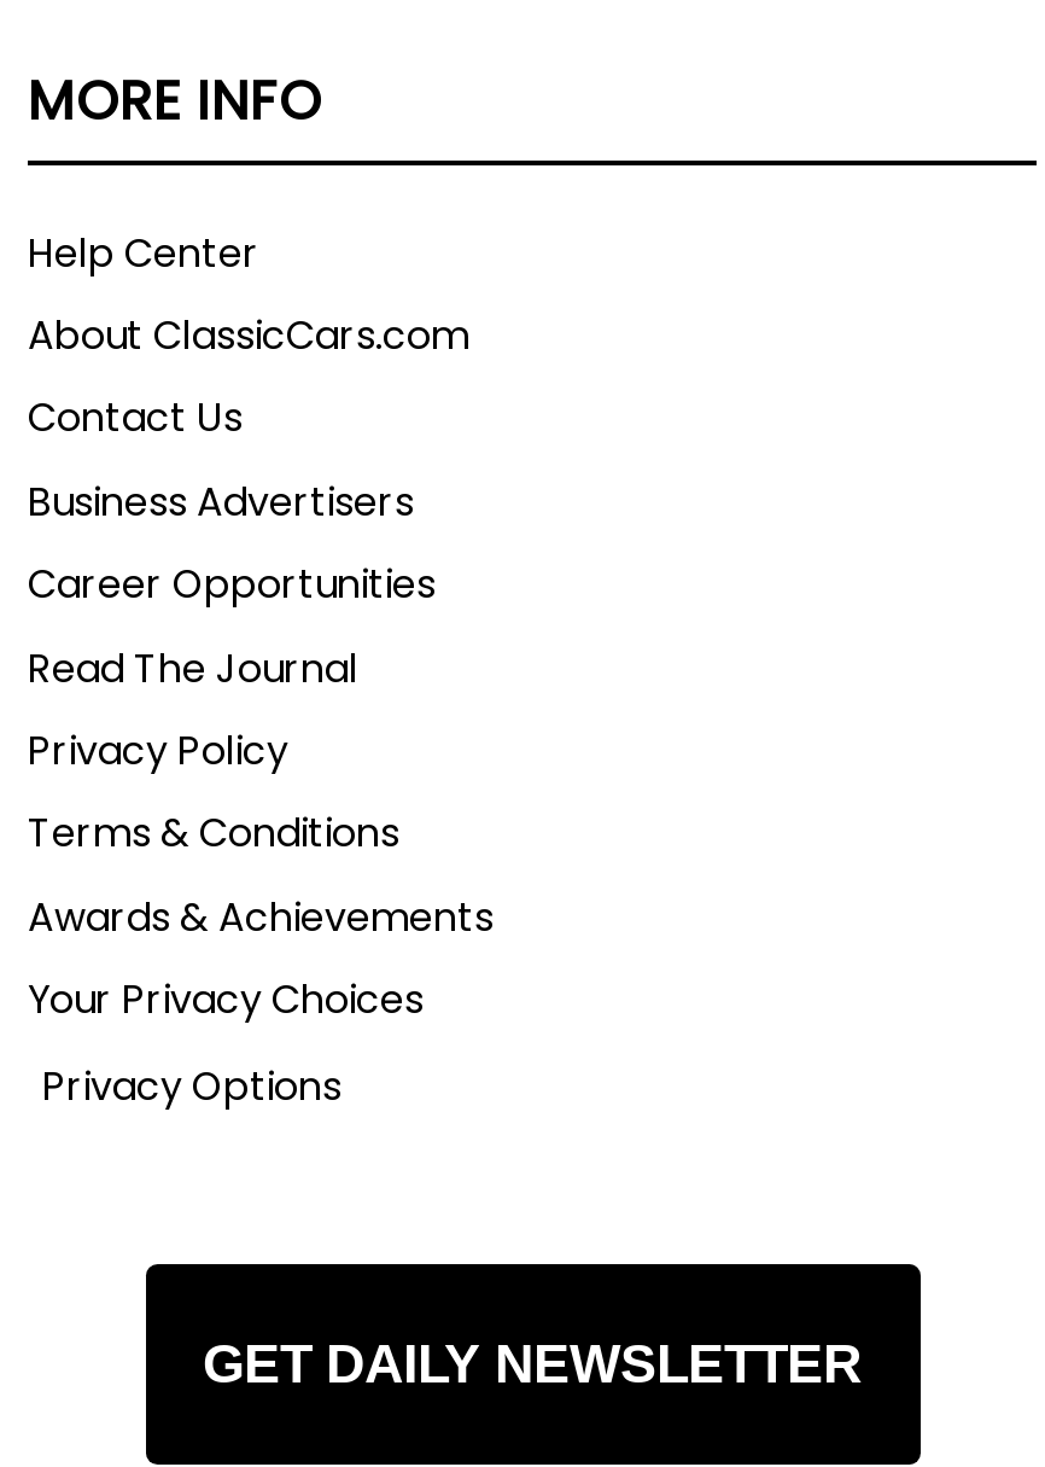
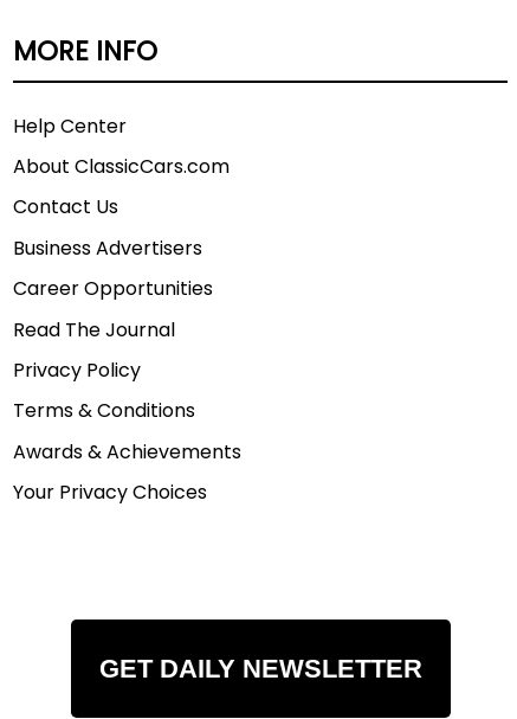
- Privacy Options
